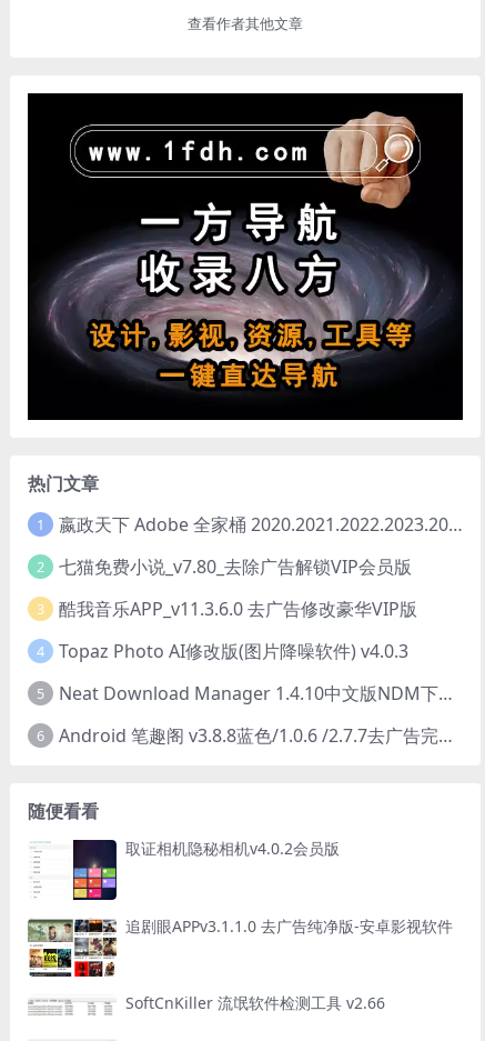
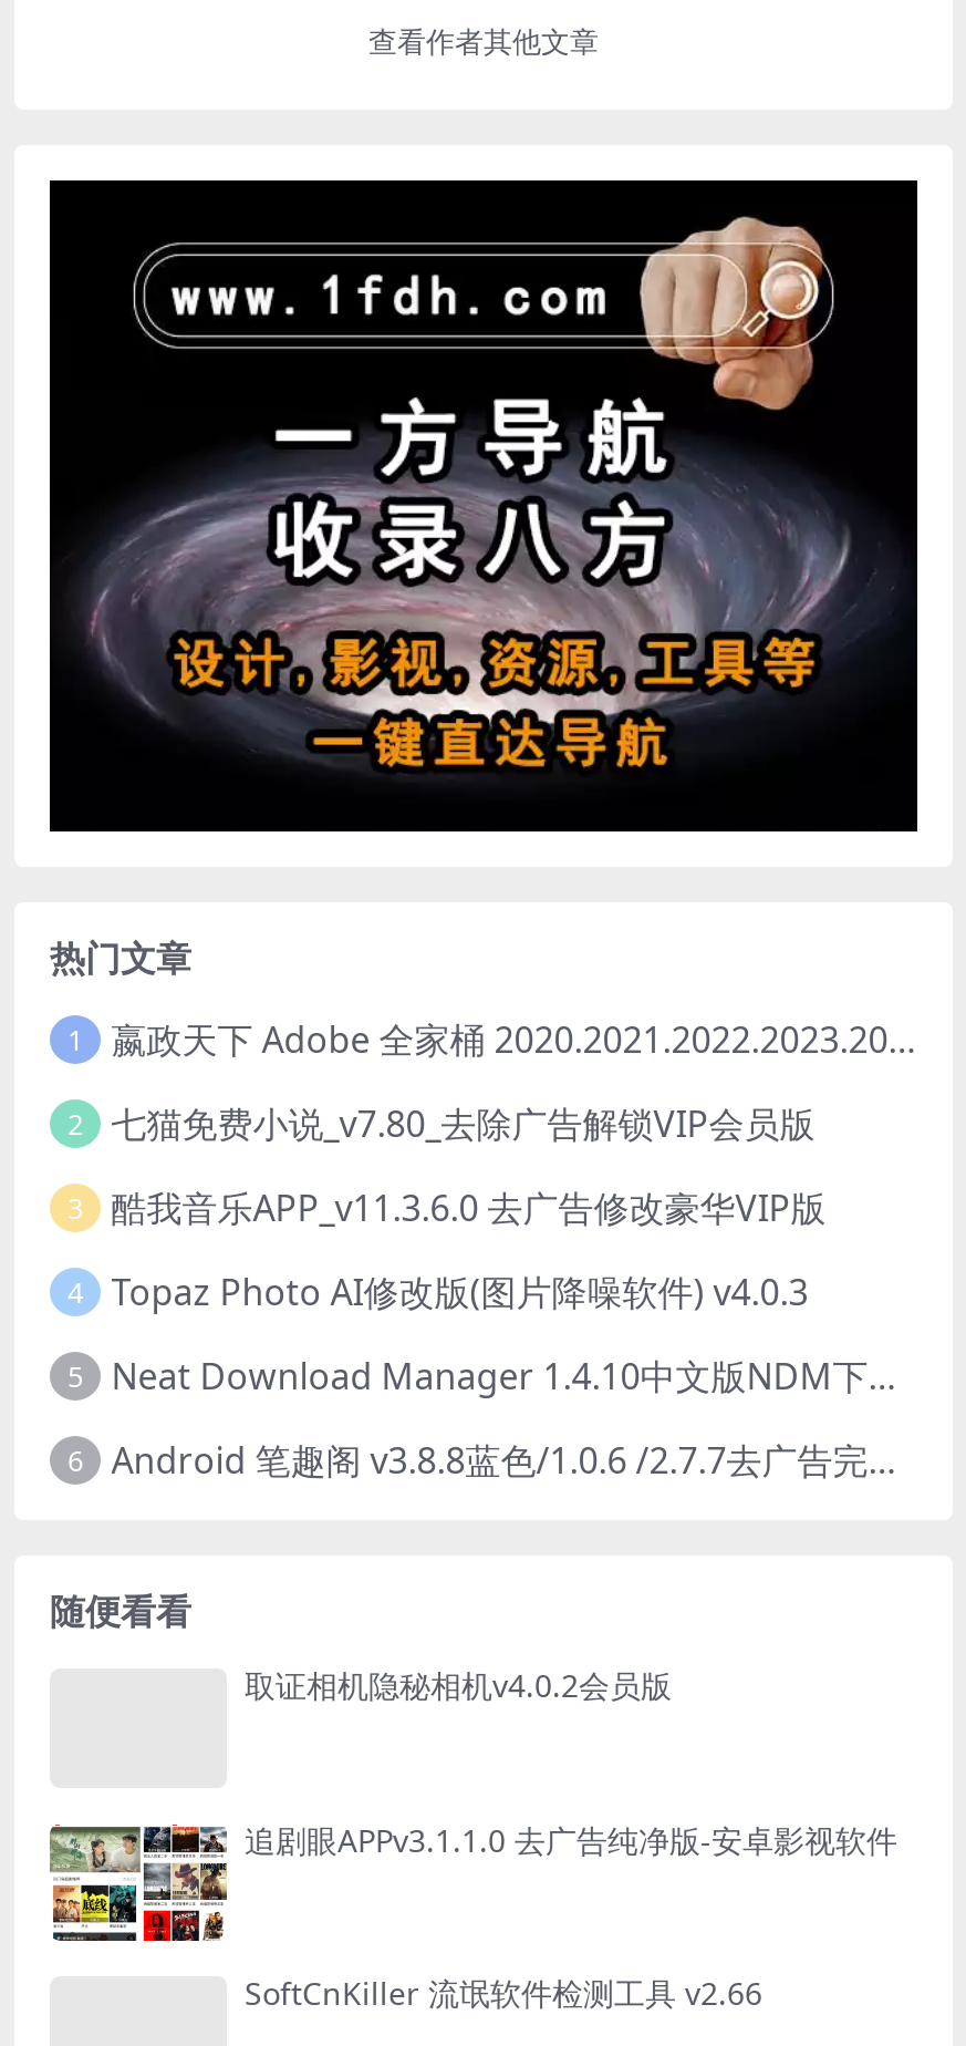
- [image]
